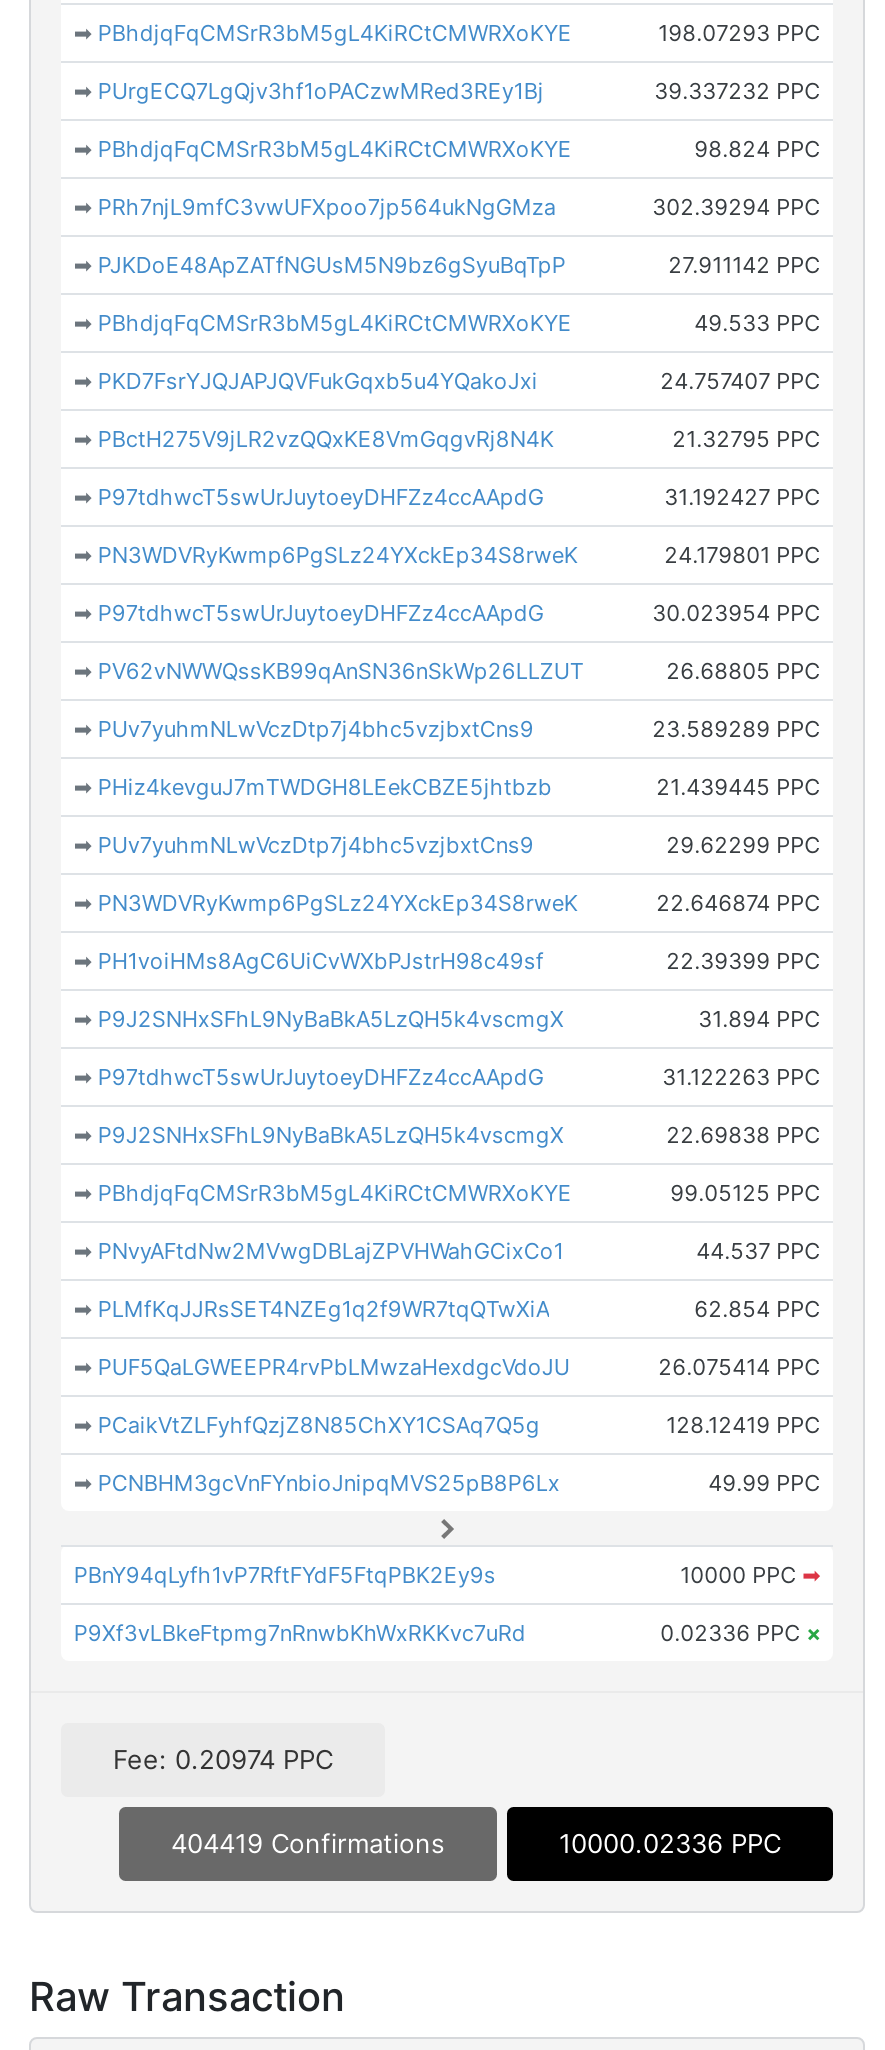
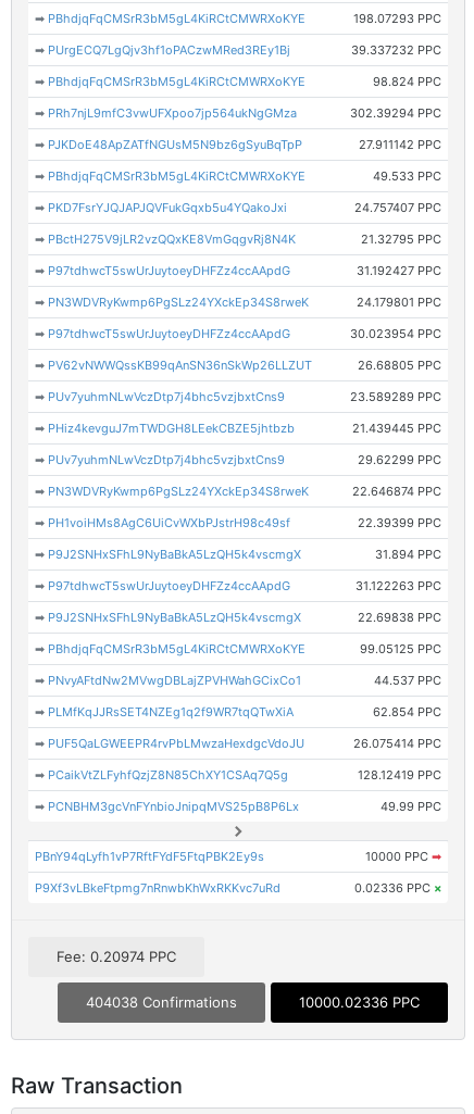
- 404419 Confirmations
+ 404038 Confirmations
